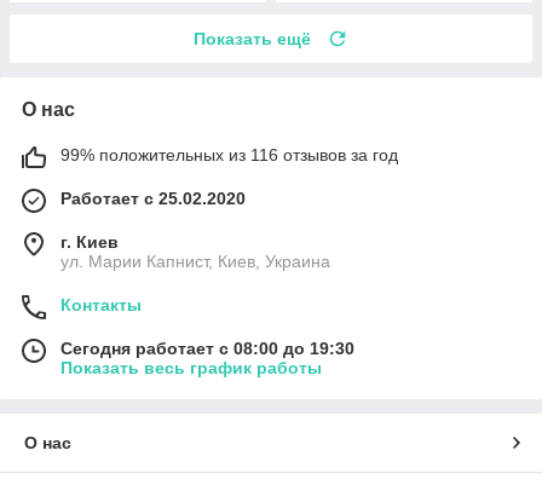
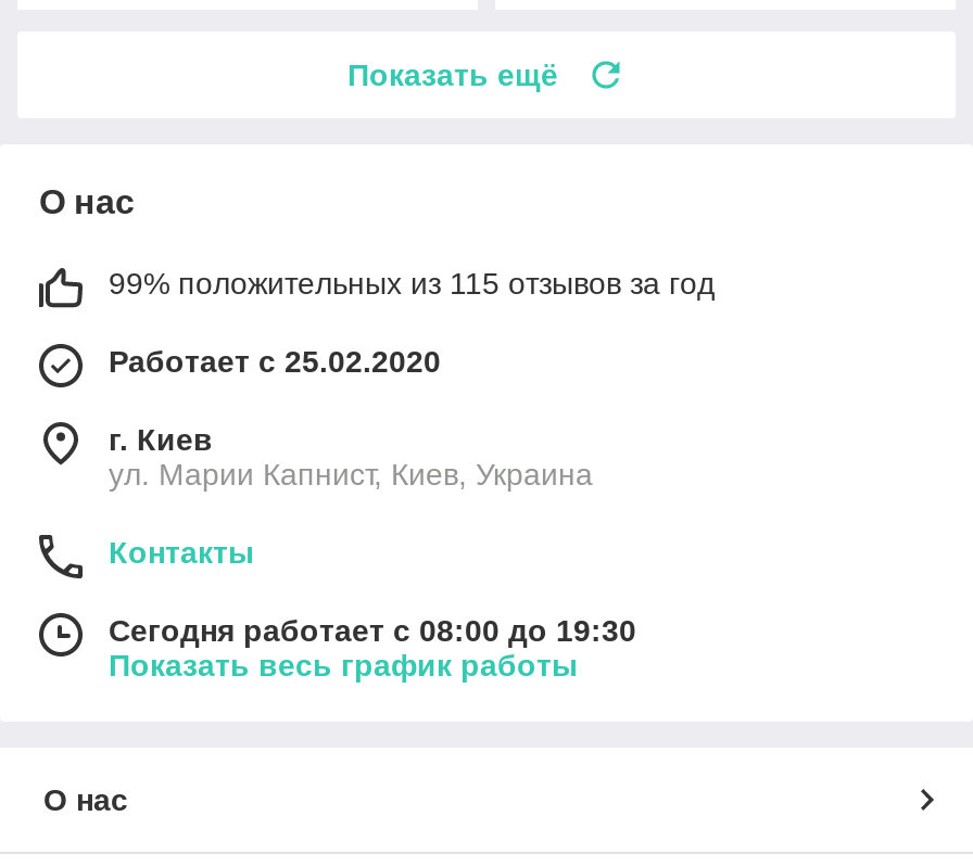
- 99% положительных из 116 отзывов за год
+ 99% положительных из 115 отзывов за год
